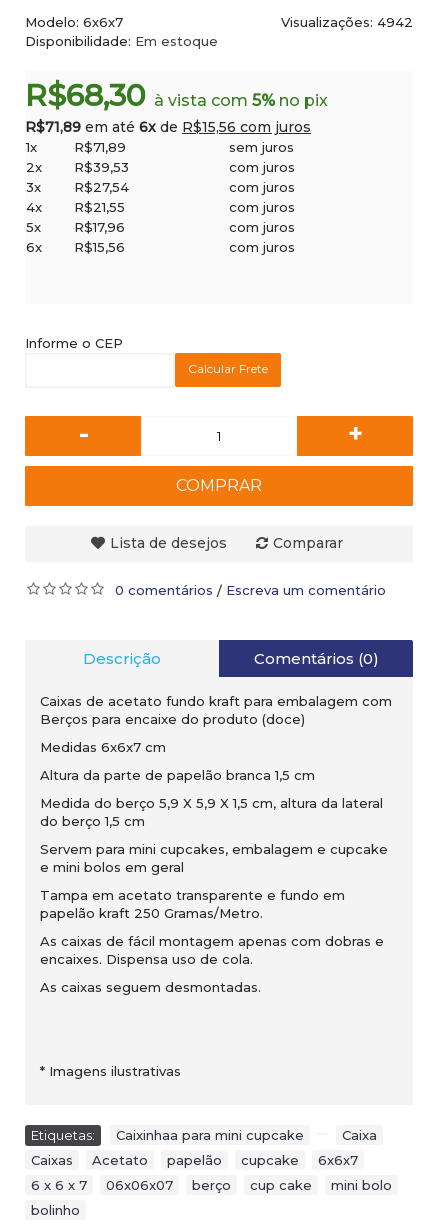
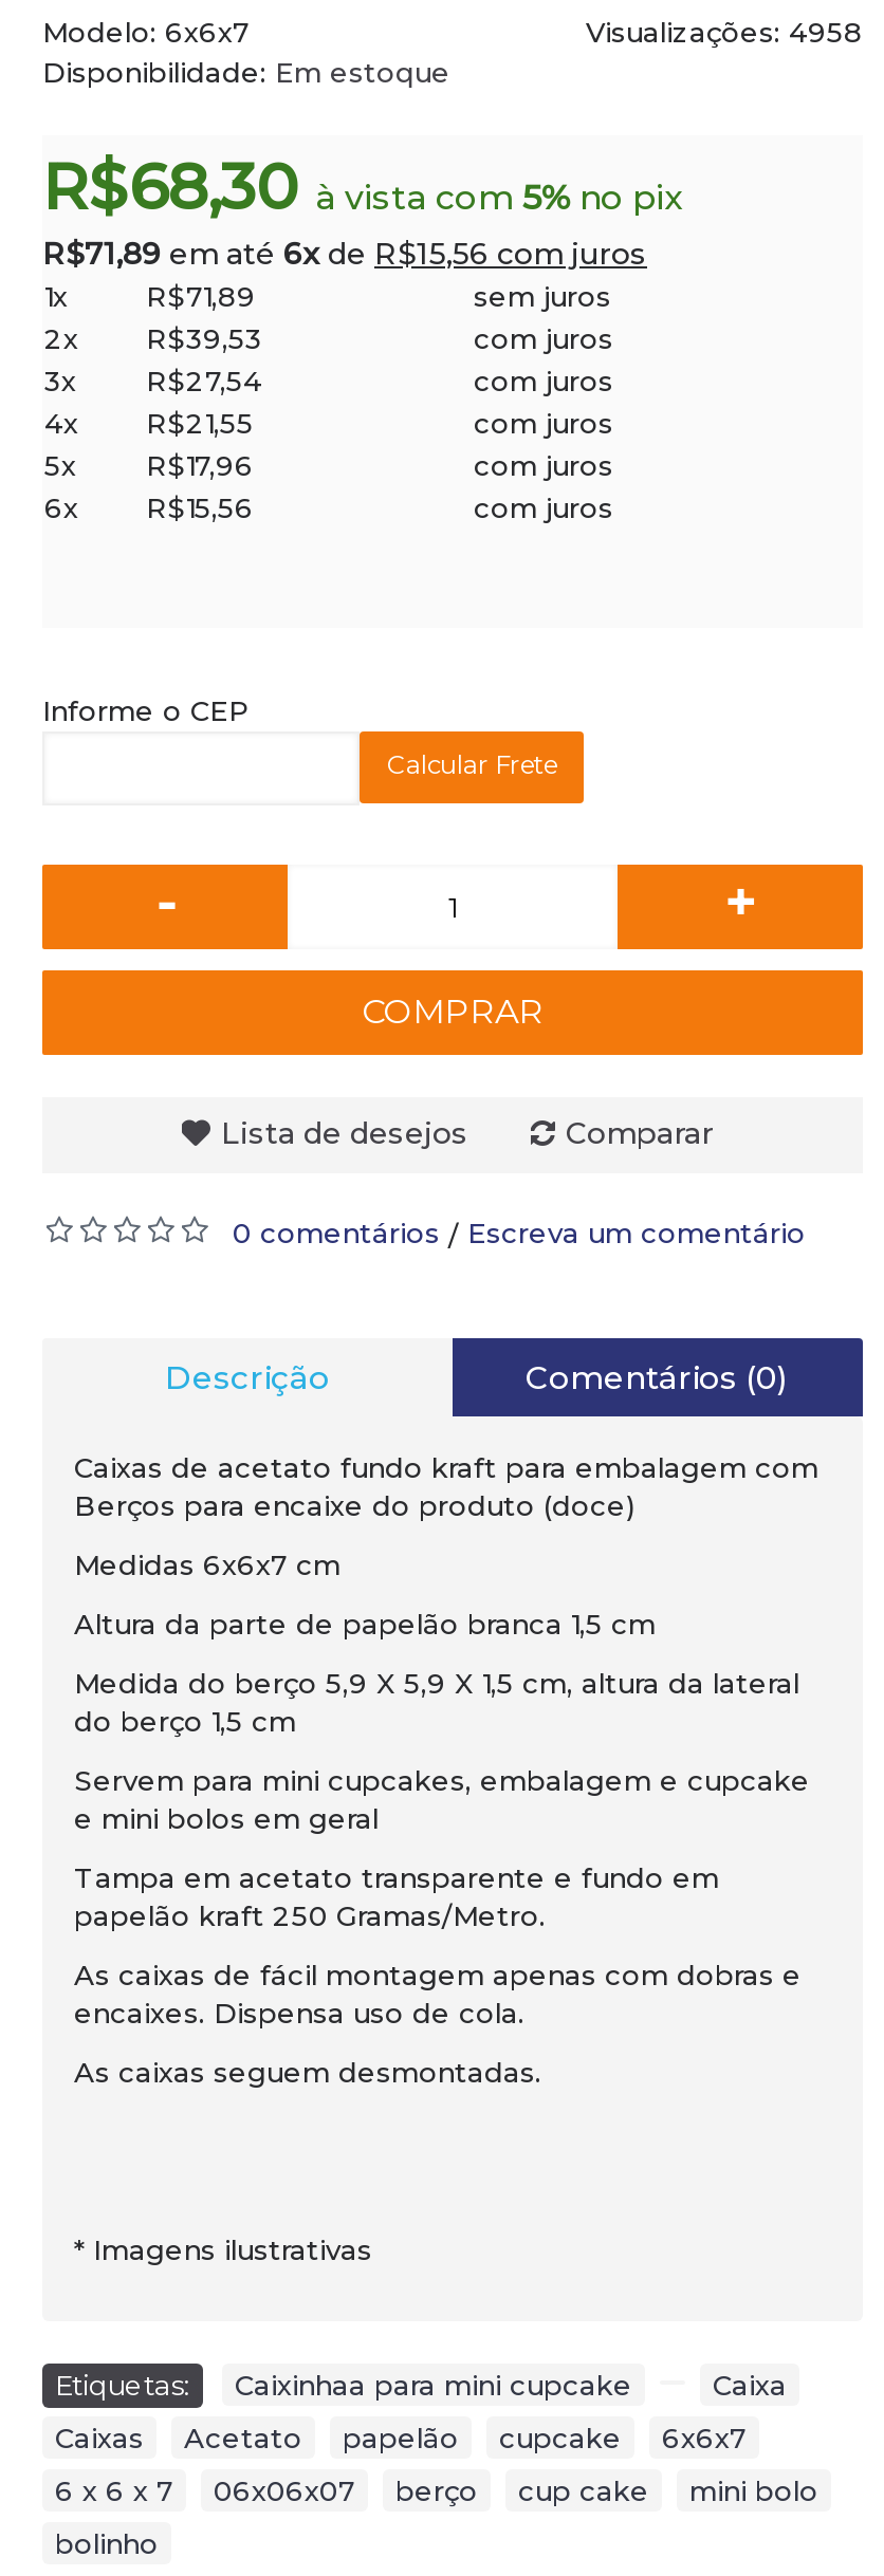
- Visualizações: 4942
+ Visualizações: 4958
